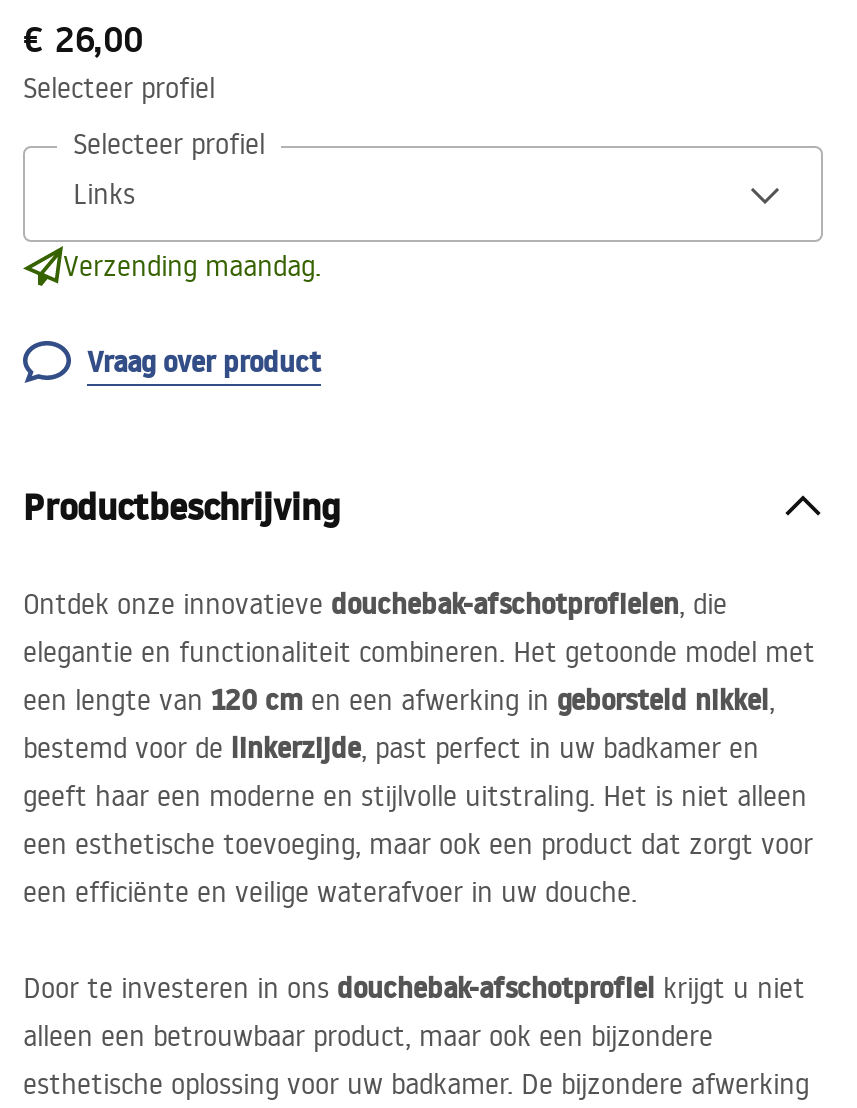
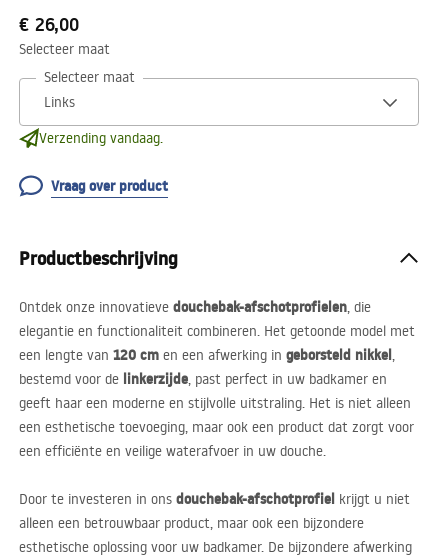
- Selecteer profiel
+ Selecteer maat

- Selecteer profiel
+ Selecteer maat

- Verzending maandag.
+ Verzending vandaag.
